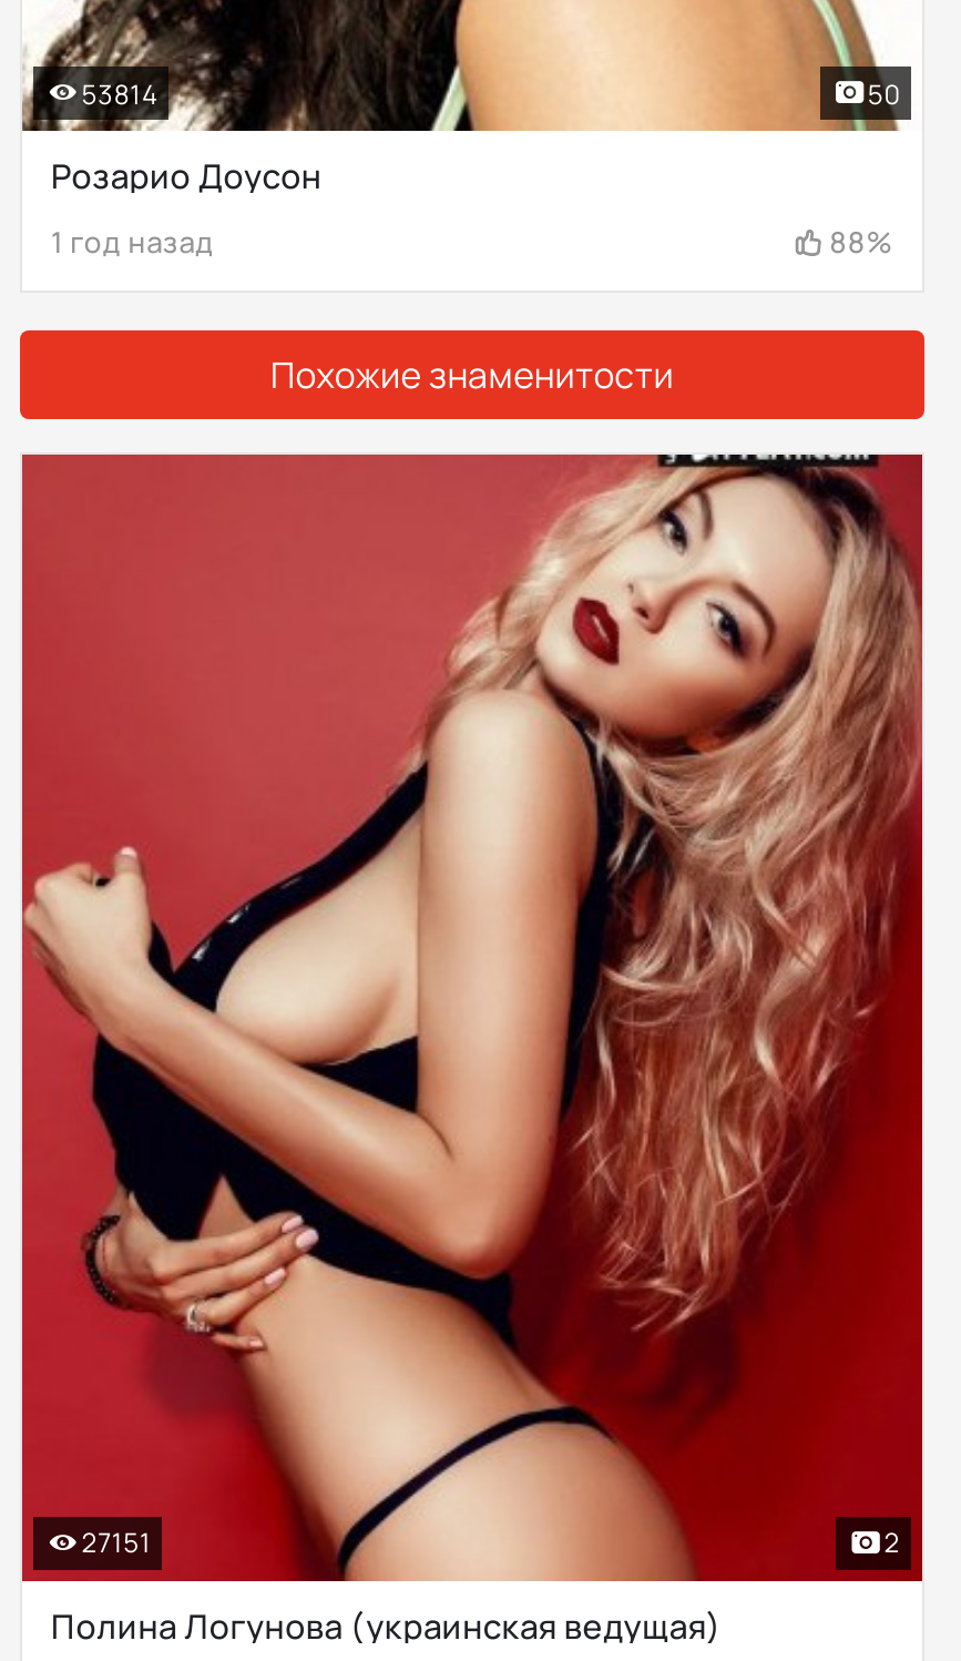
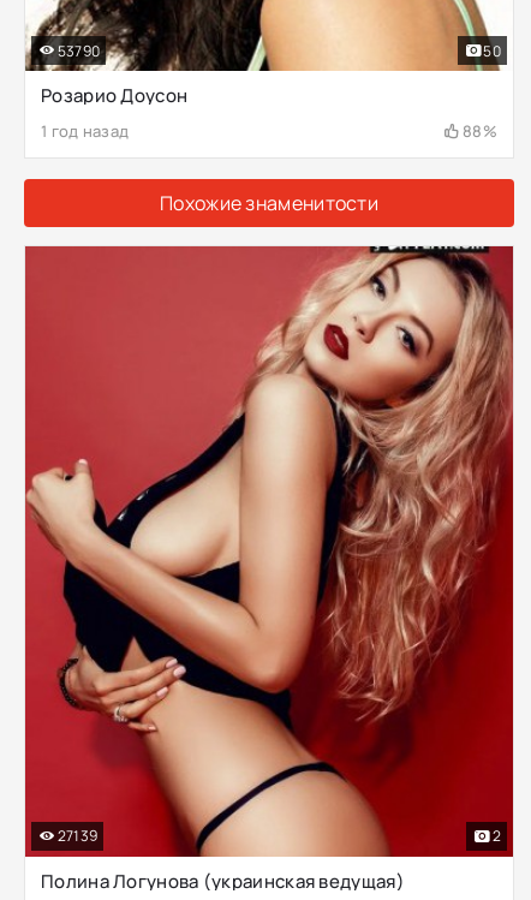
- 53814
+ 53790

- 27151
+ 27139
